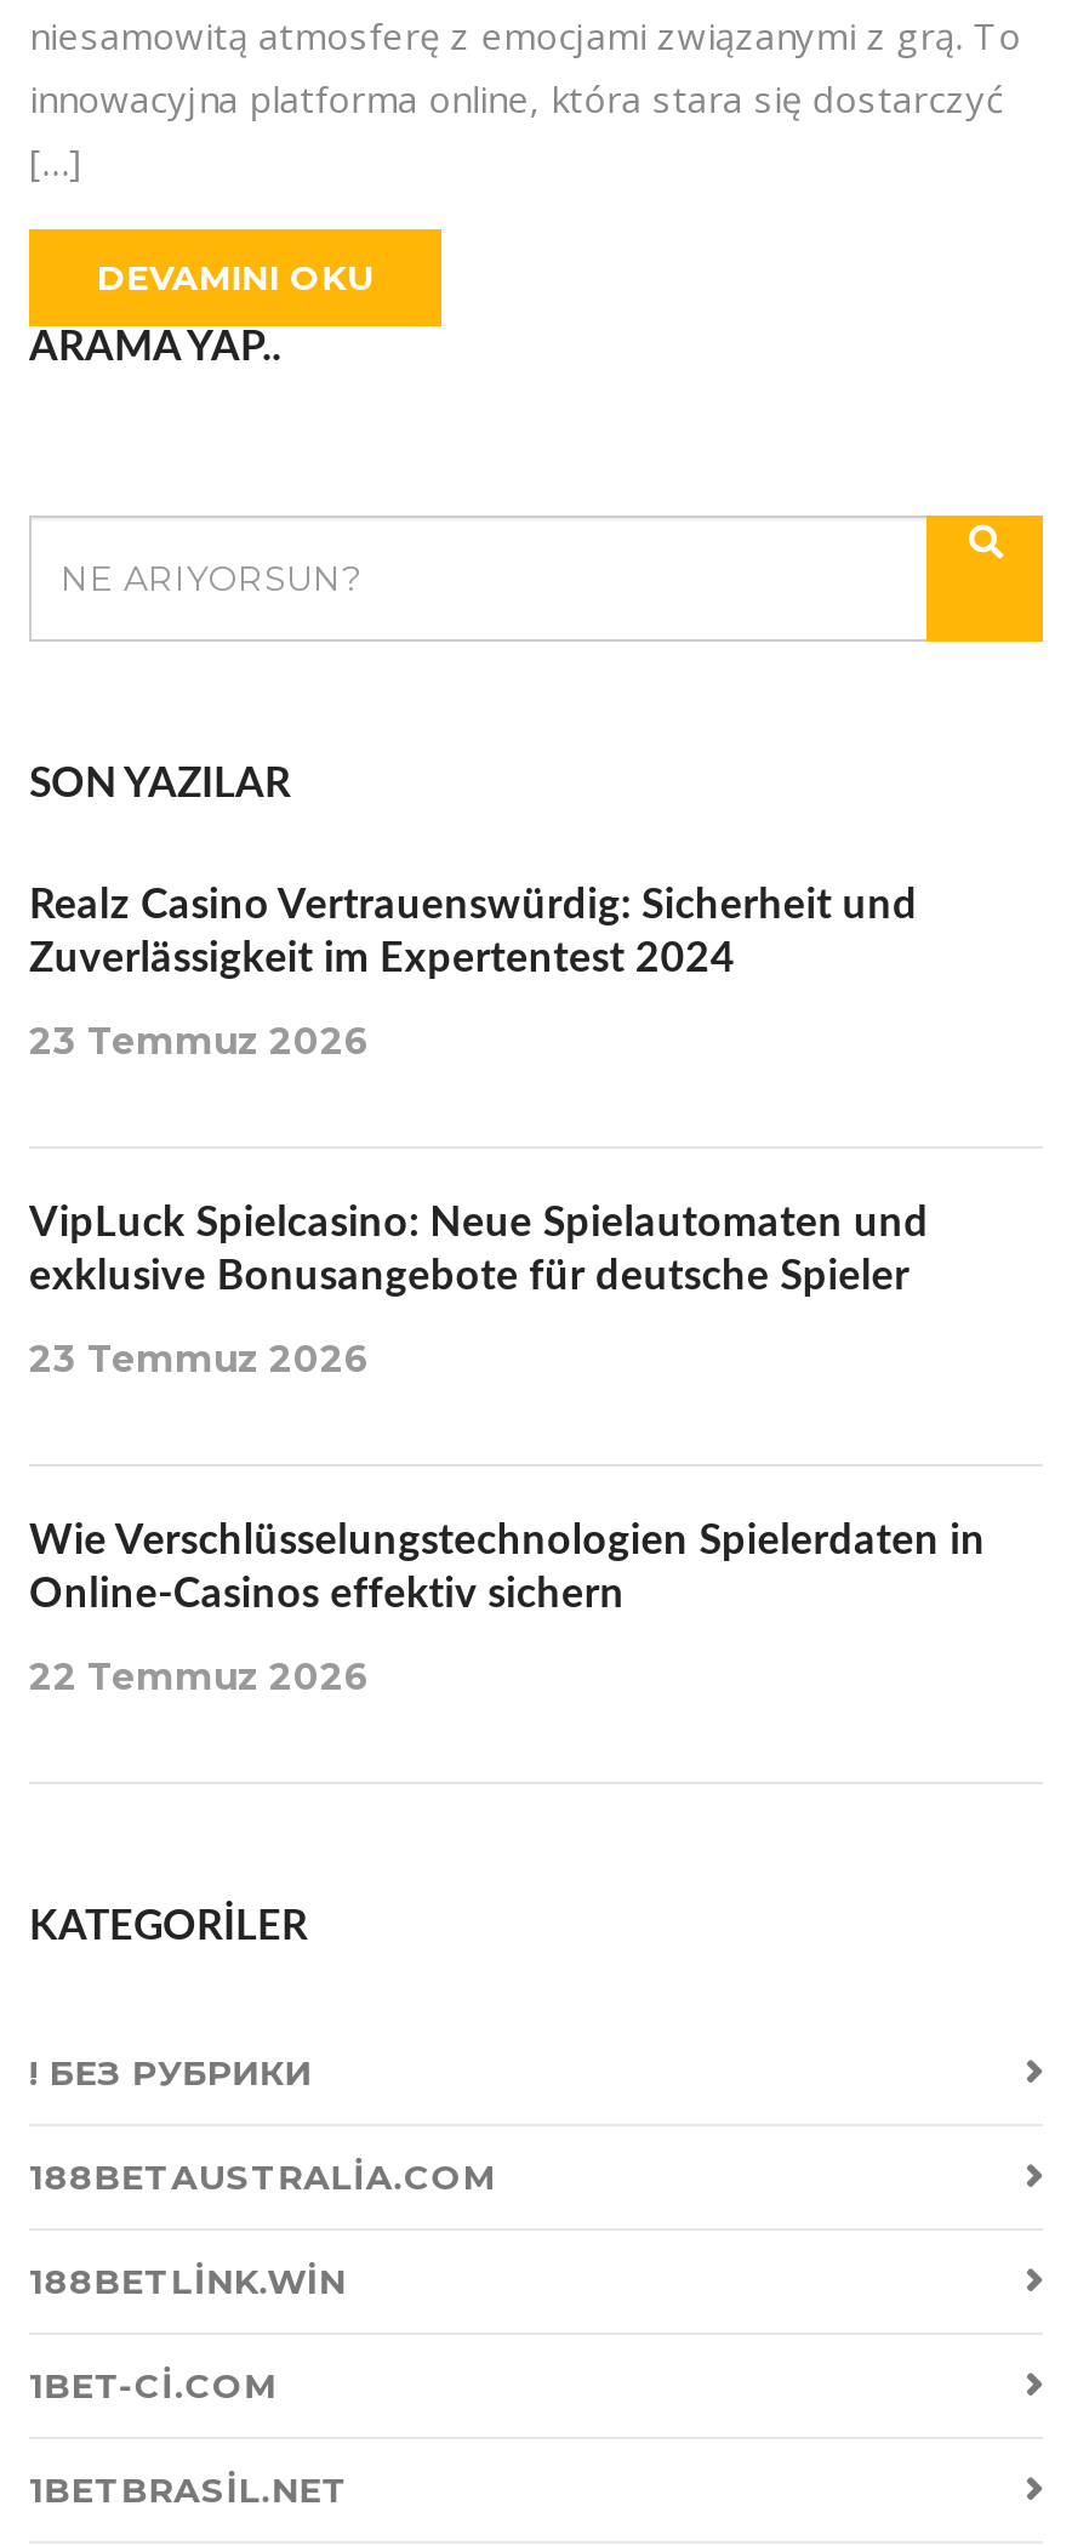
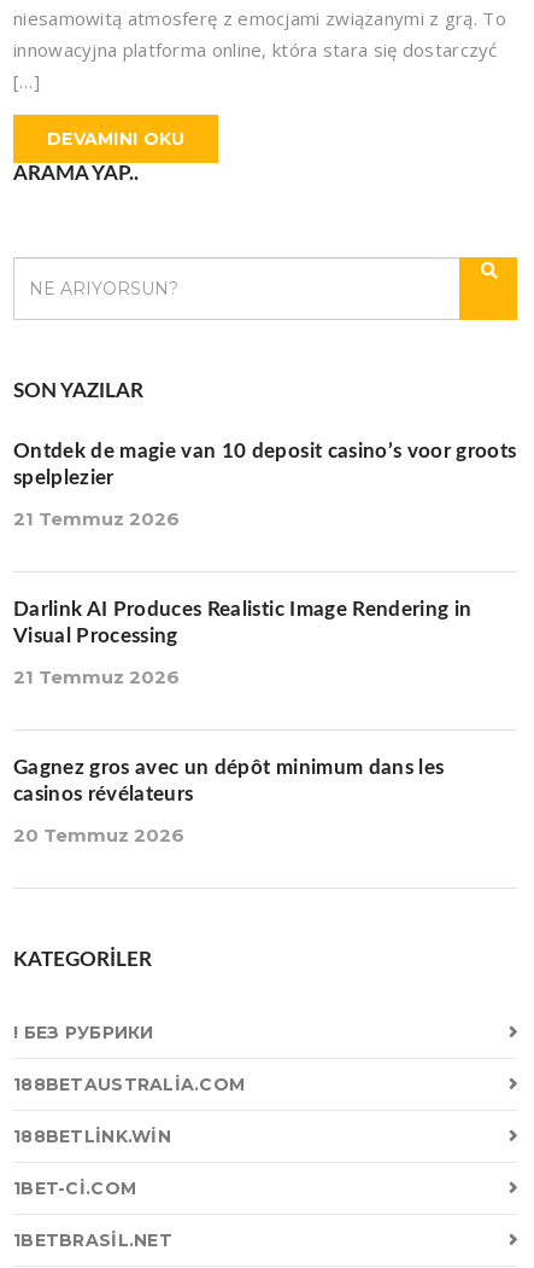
- Realz Casino Vertrauenswürdig: Sicherheit und
- Zuverlässigkeit im Expertentest 2024
+ Ontdek de magie van 10 deposit casino’s voor groots
+ spelplezier

- 23 Temmuz 2026
+ 21 Temmuz 2026

- VipLuck Spielcasino: Neue Spielautomaten und
- exklusive Bonusangebote für deutsche Spieler
+ Darlink AI Produces Realistic Image Rendering in
+ Visual Processing

- 23 Temmuz 2026
+ 21 Temmuz 2026

- Wie Verschlüsselungstechnologien Spielerdaten in
- Online-Casinos effektiv sichern
+ Gagnez gros avec un dépôt minimum dans les
+ casinos révélateurs

- 22 Temmuz 2026
+ 20 Temmuz 2026
